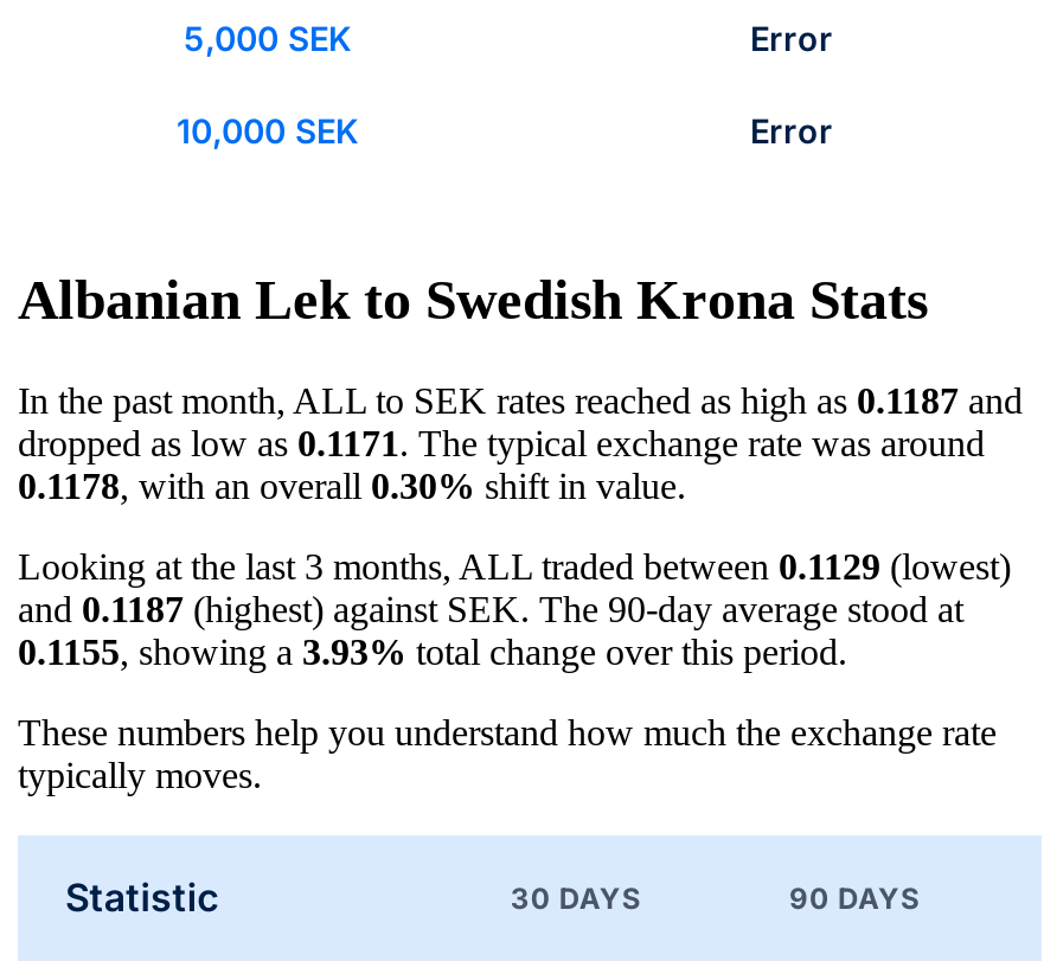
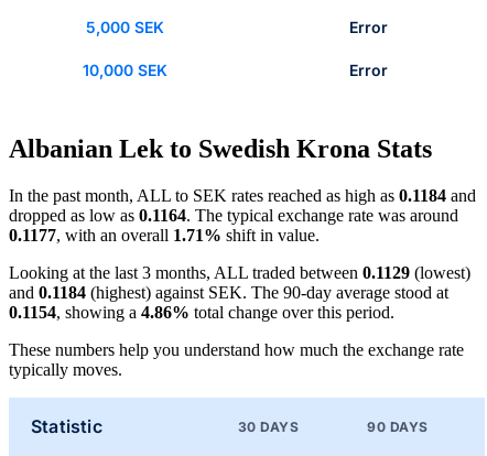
- In the past month, ALL to SEK rates reached as high as 0.1187 and
+ In the past month, ALL to SEK rates reached as high as 0.1184 and

- dropped as low as 0.1171. The typical exchange rate was around
+ dropped as low as 0.1164. The typical exchange rate was around

- 0.1178, with an overall 0.30% shift in value.
+ 0.1177, with an overall 1.71% shift in value.

- and 0.1187 (highest) against SEK. The 90-day average stood at
+ and 0.1184 (highest) against SEK. The 90-day average stood at

- 0.1155, showing a 3.93% total change over this period.
+ 0.1154, showing a 4.86% total change over this period.
